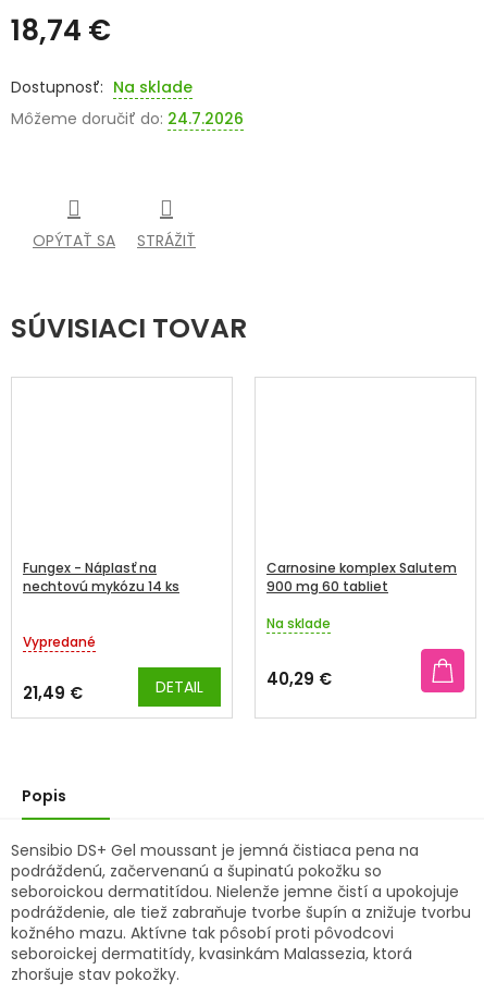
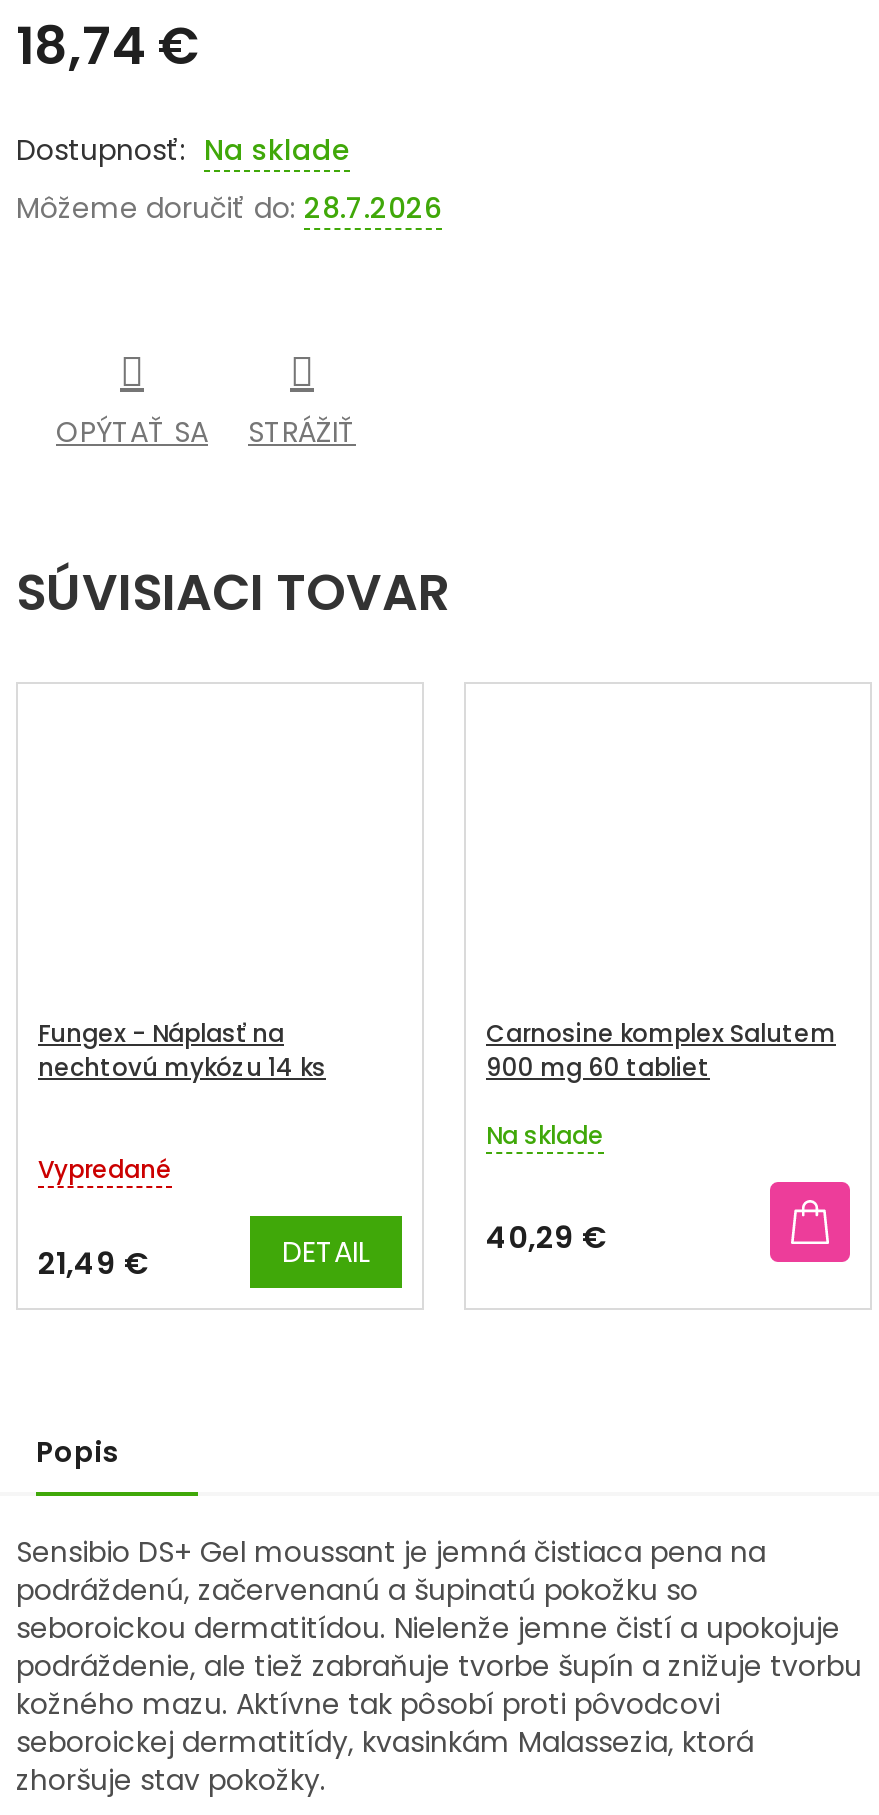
- Môžeme doručiť do: 24.7.2026
+ Môžeme doručiť do: 28.7.2026
